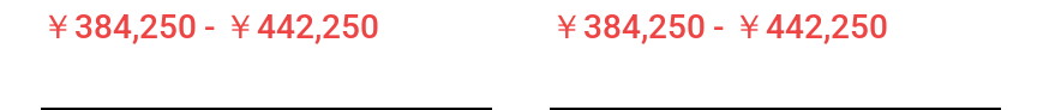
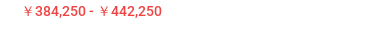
- ￥384,250 - ￥442,250
